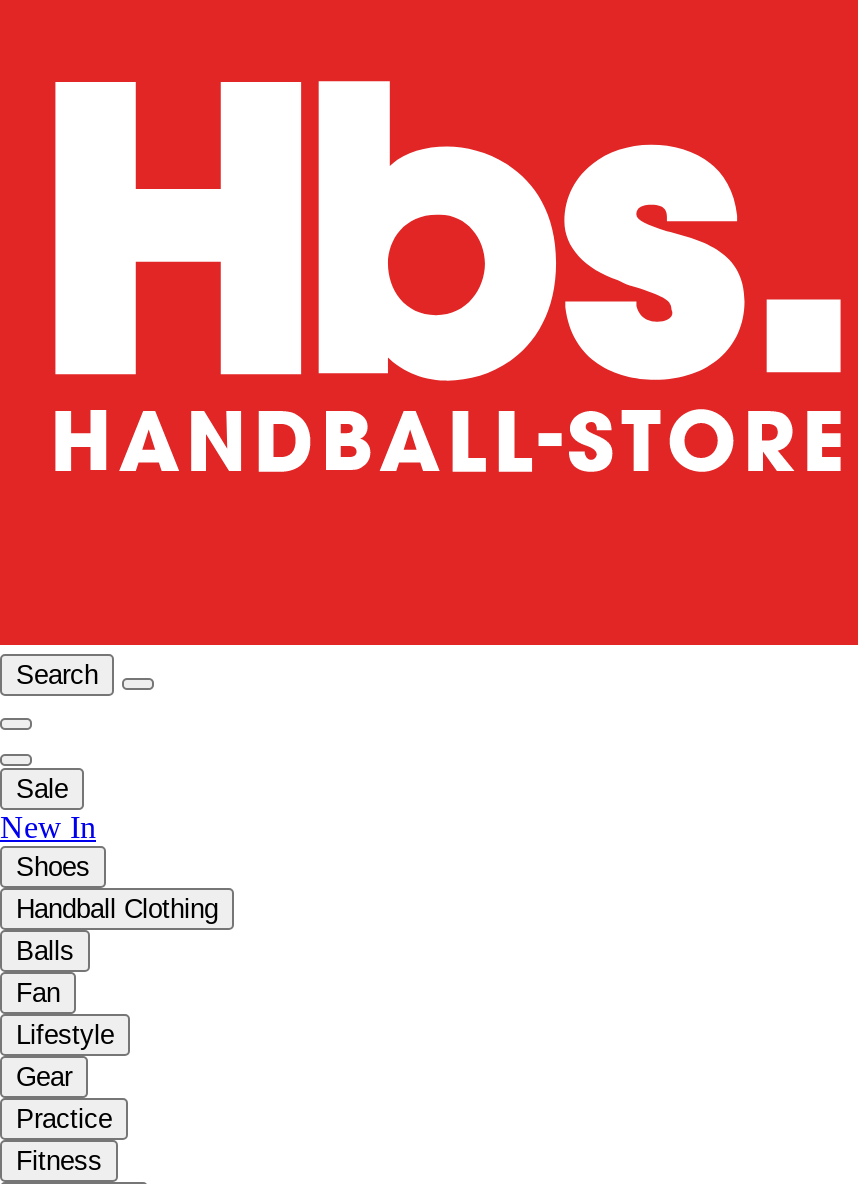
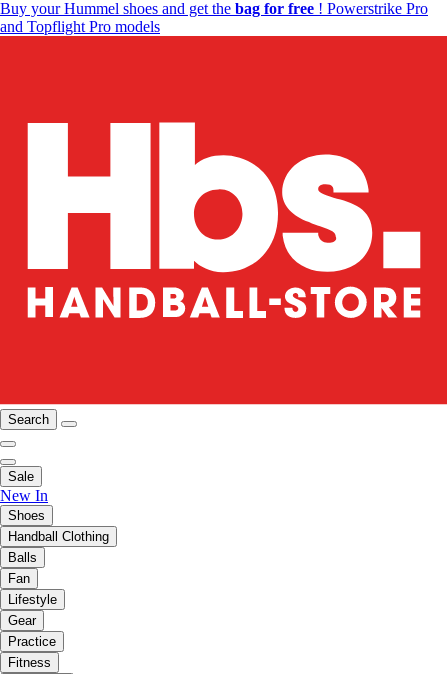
+ Buy your Hummel shoes and get the bag for free! Powerstrike Pro
+ and Topflight Pro models
